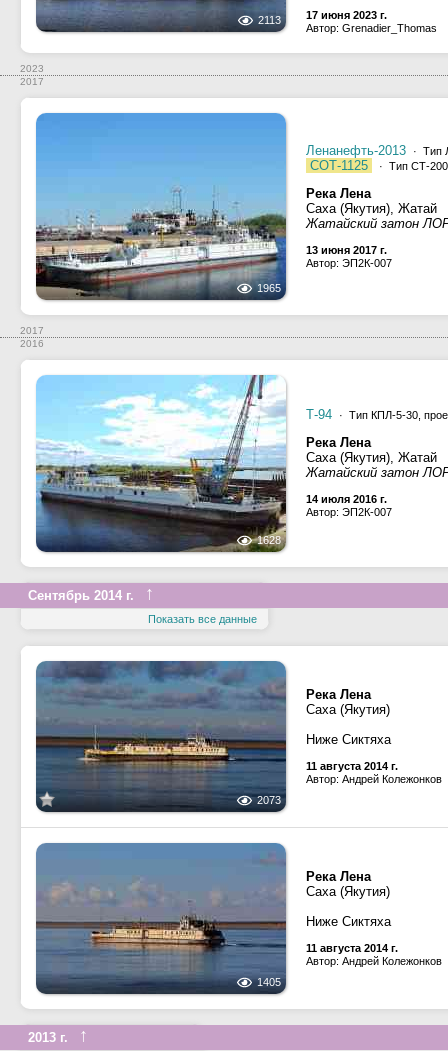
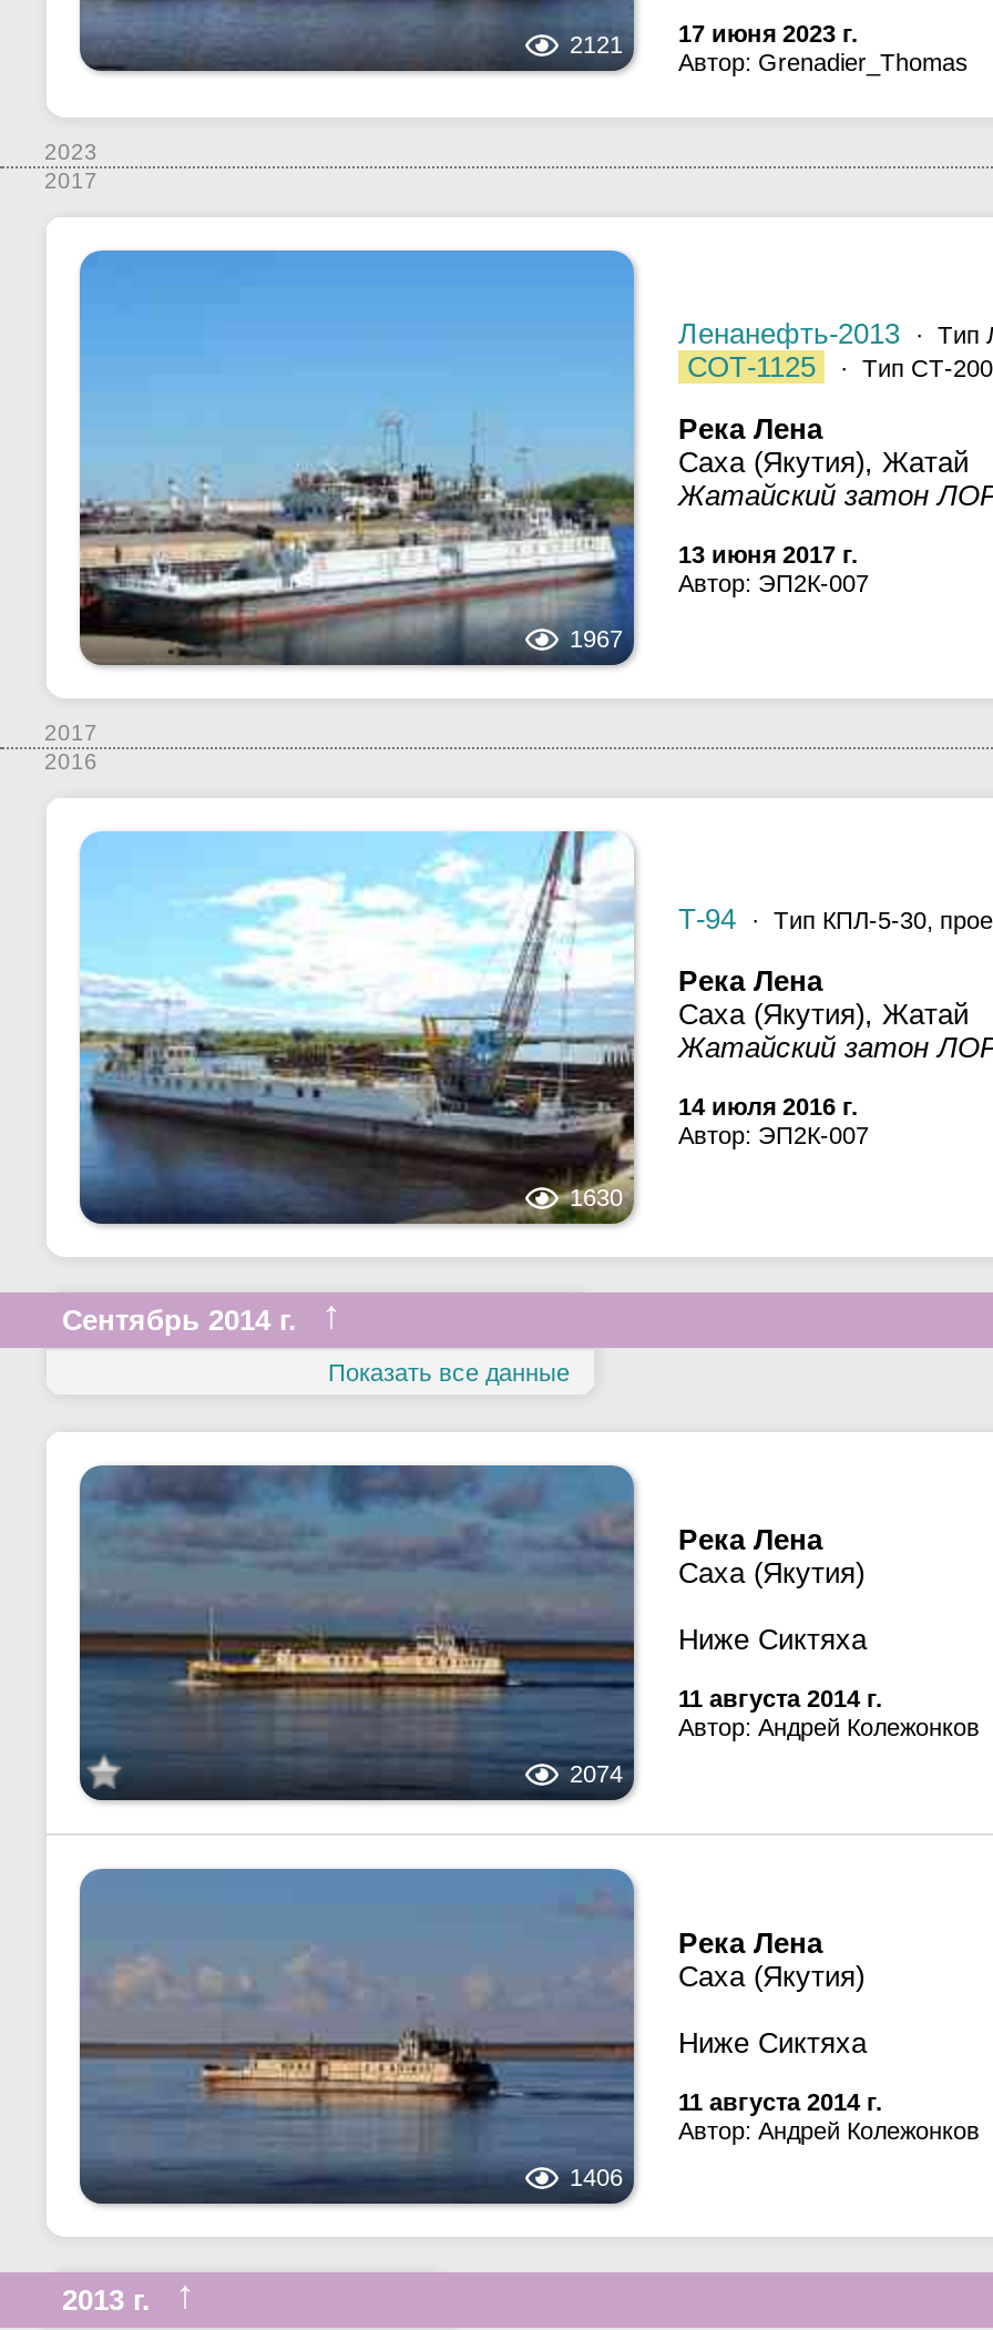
- 2113
+ 2121

- 1965
+ 1967

- 1628
+ 1630

- 2073
+ 2074

- 1405
+ 1406
